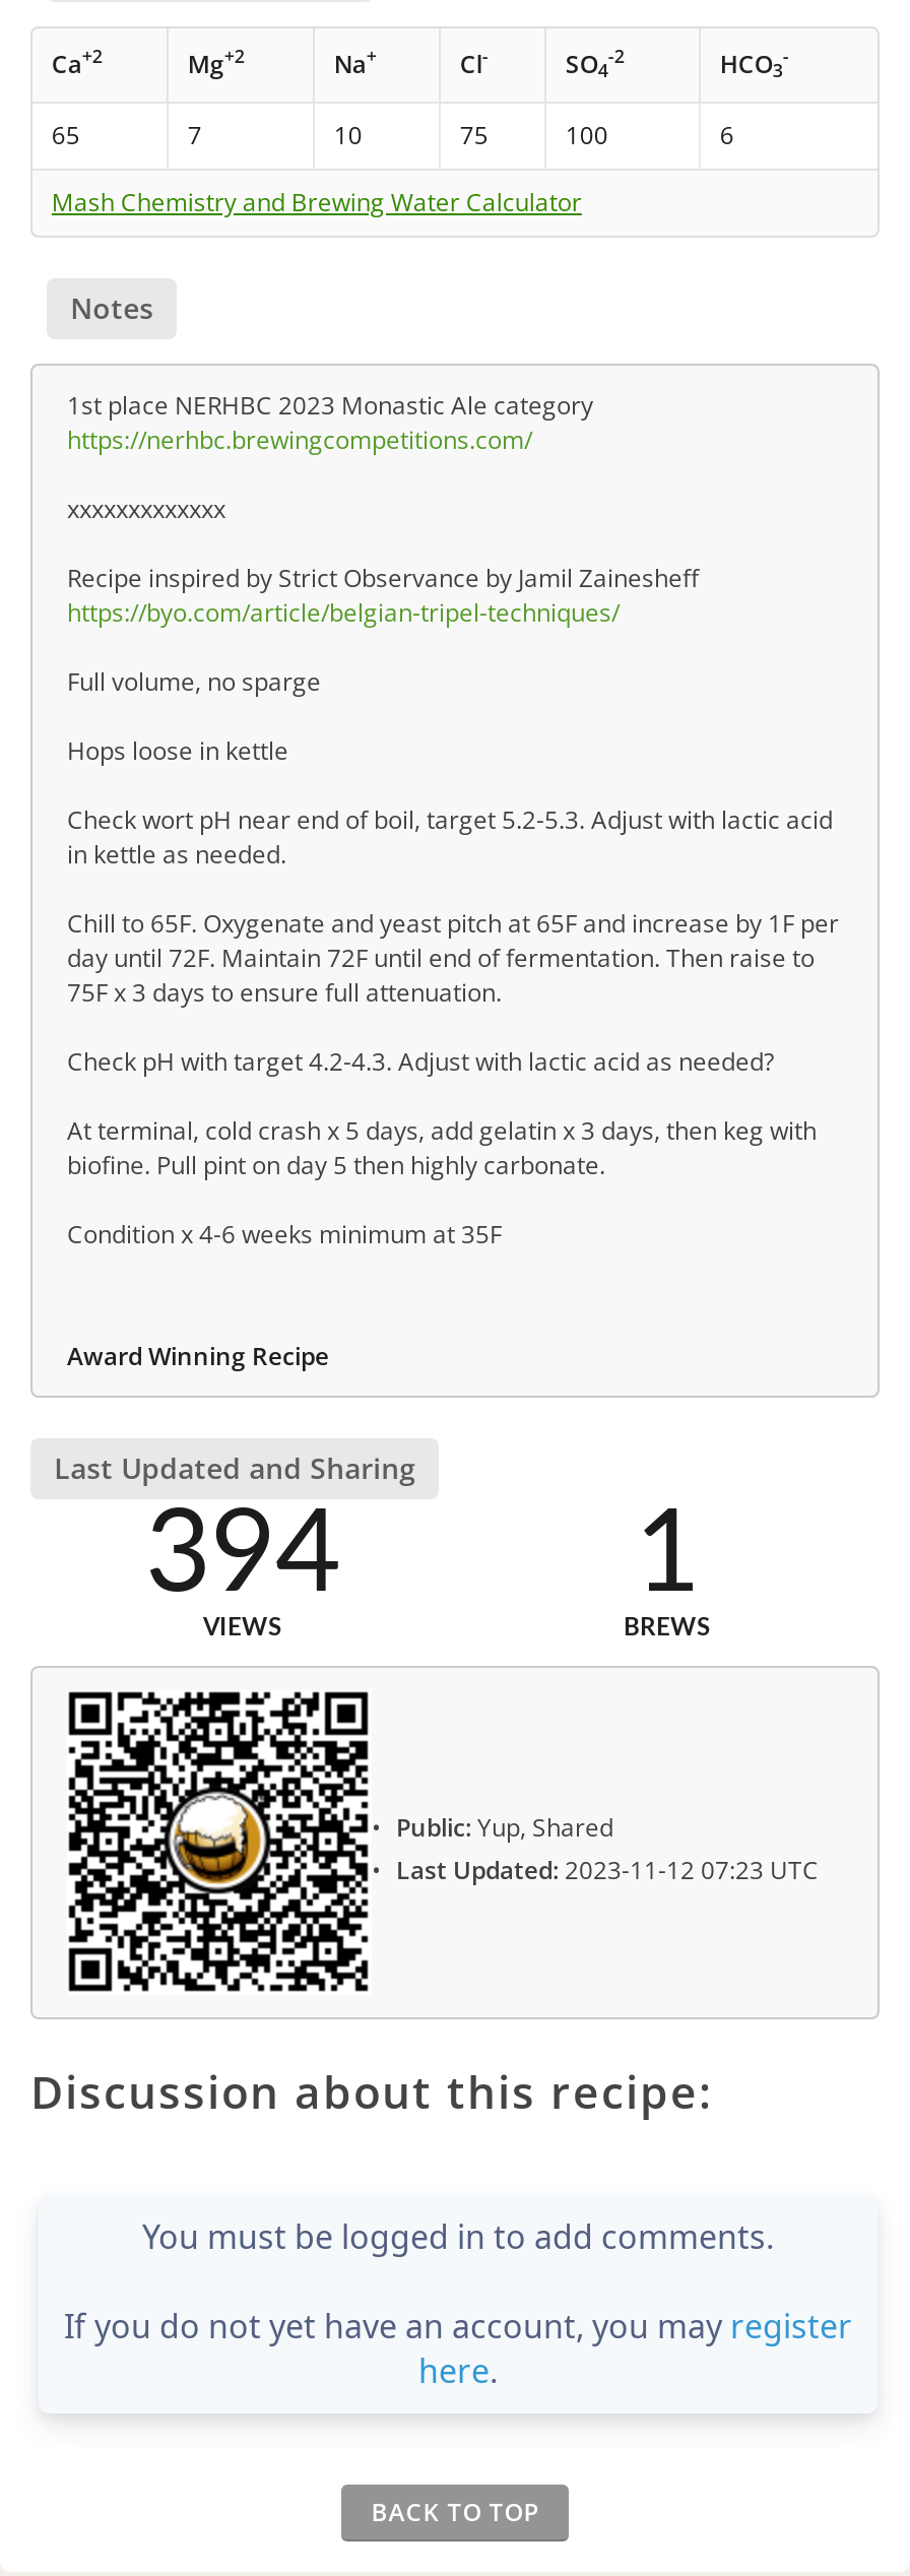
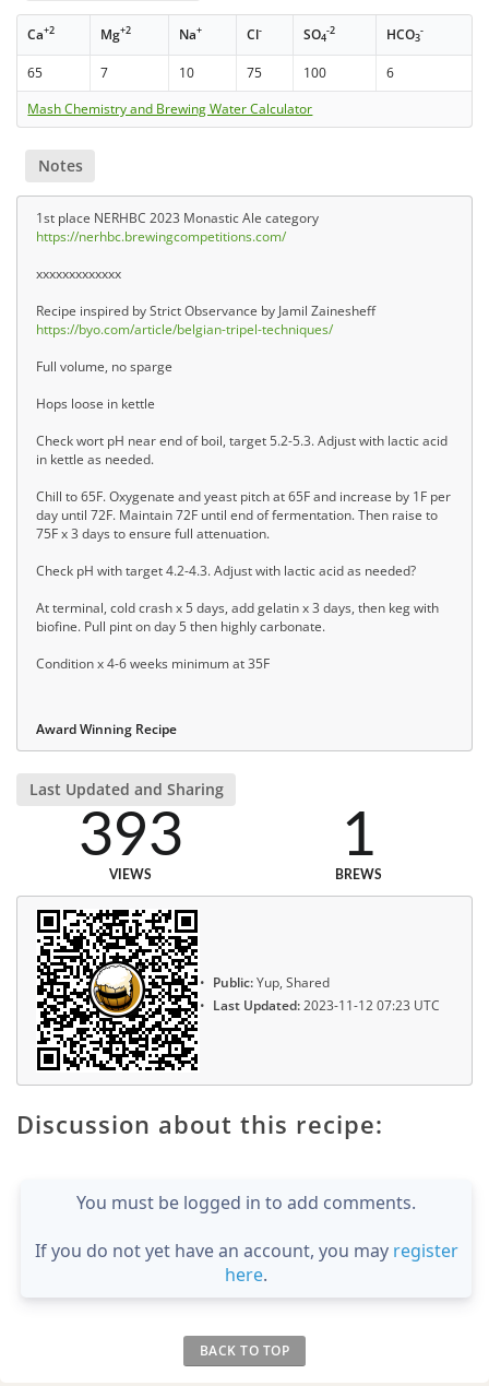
- 394
+ 393
